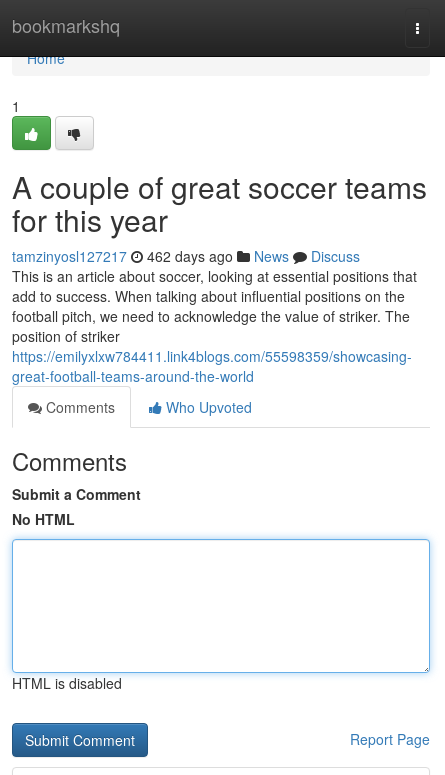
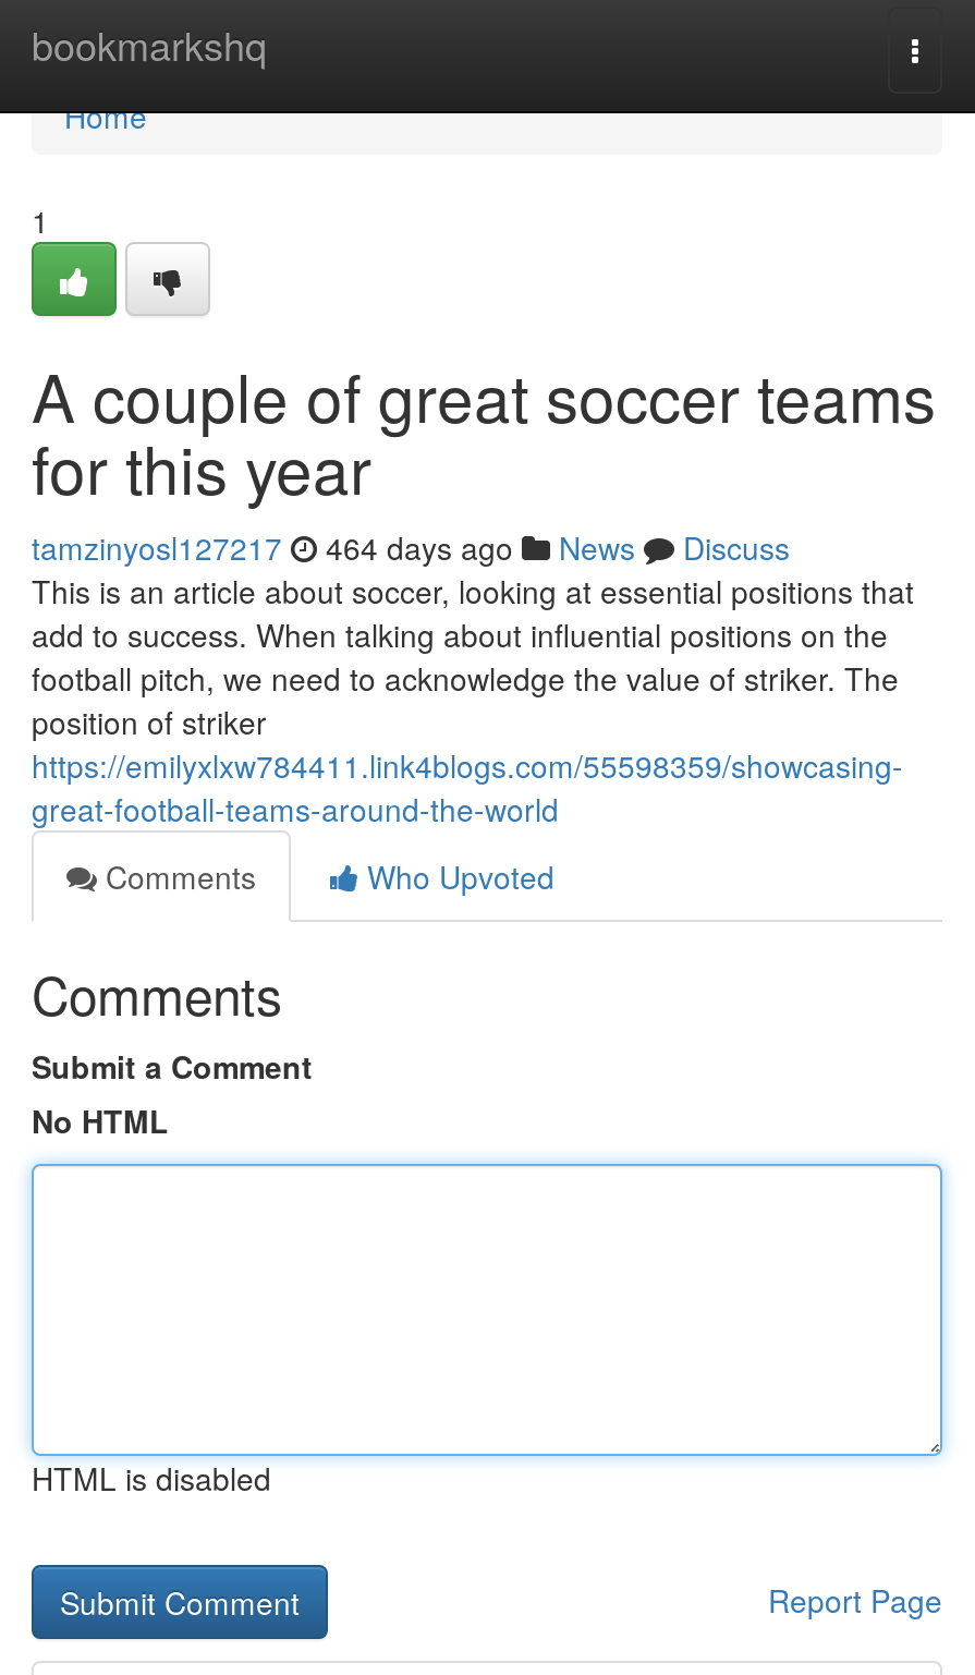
- tamzinyosl127217 462 days ago News Discuss
+ tamzinyosl127217 464 days ago News Discuss
